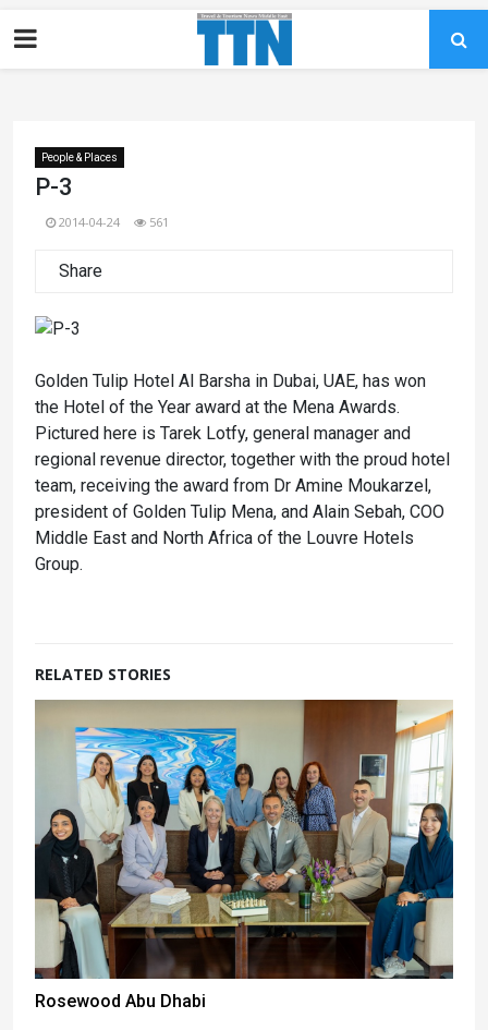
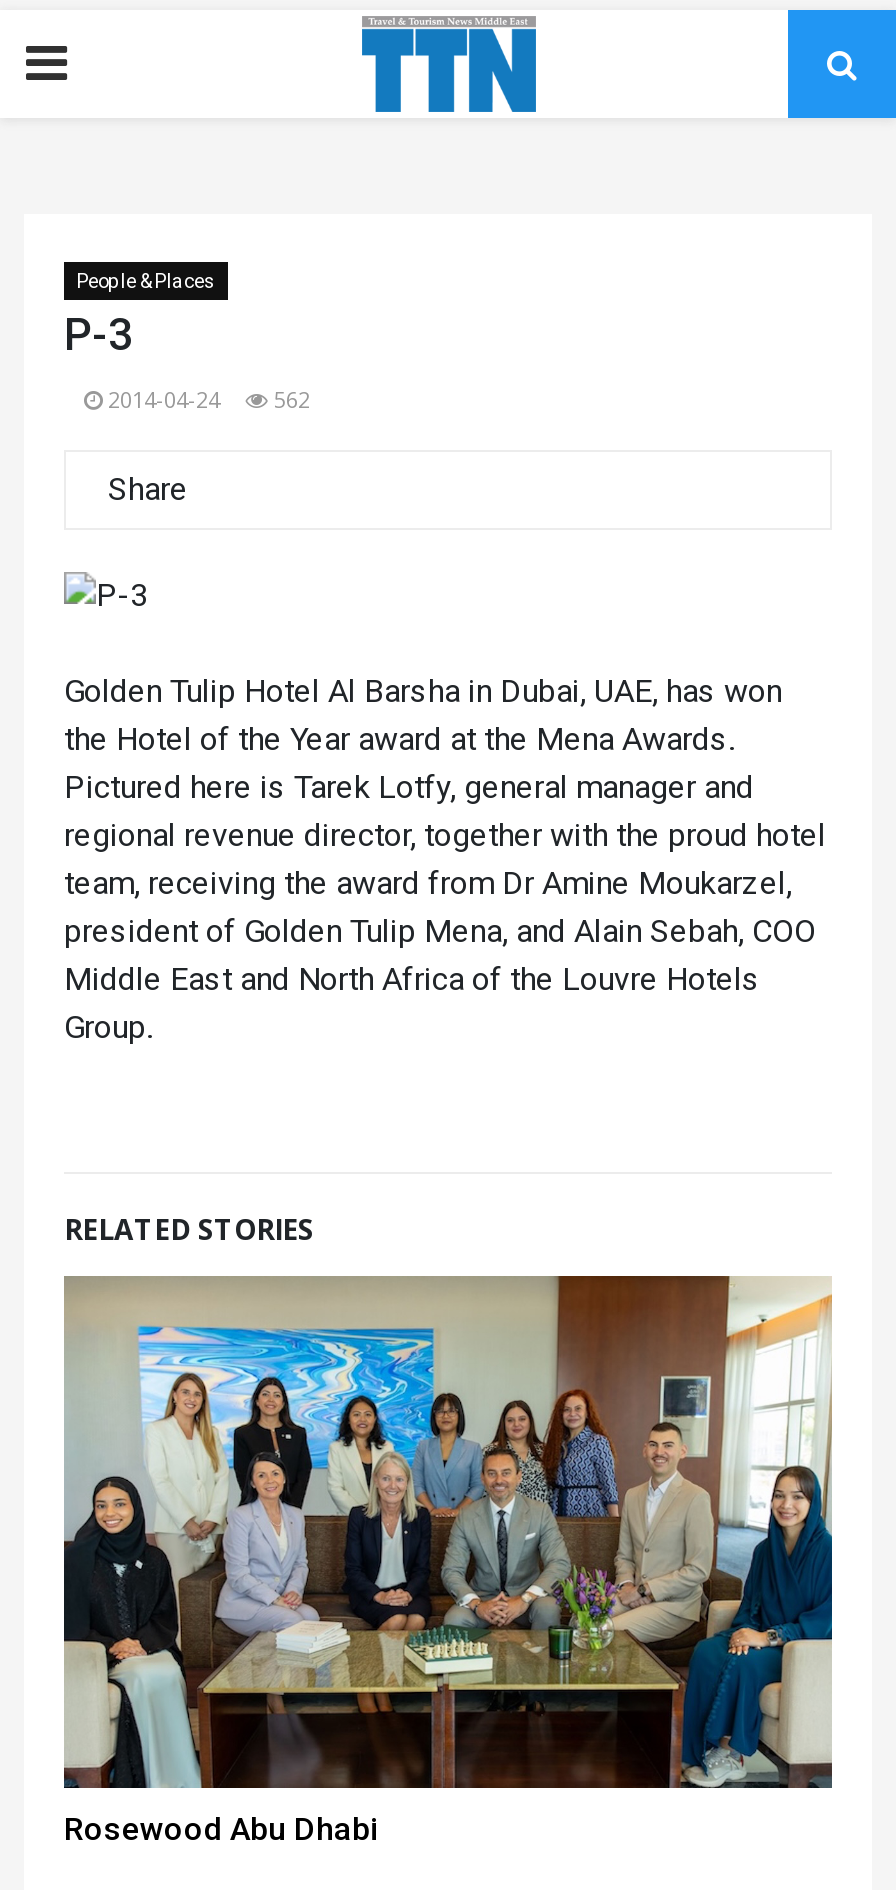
- 2014-04-24 561
+ 2014-04-24 562
